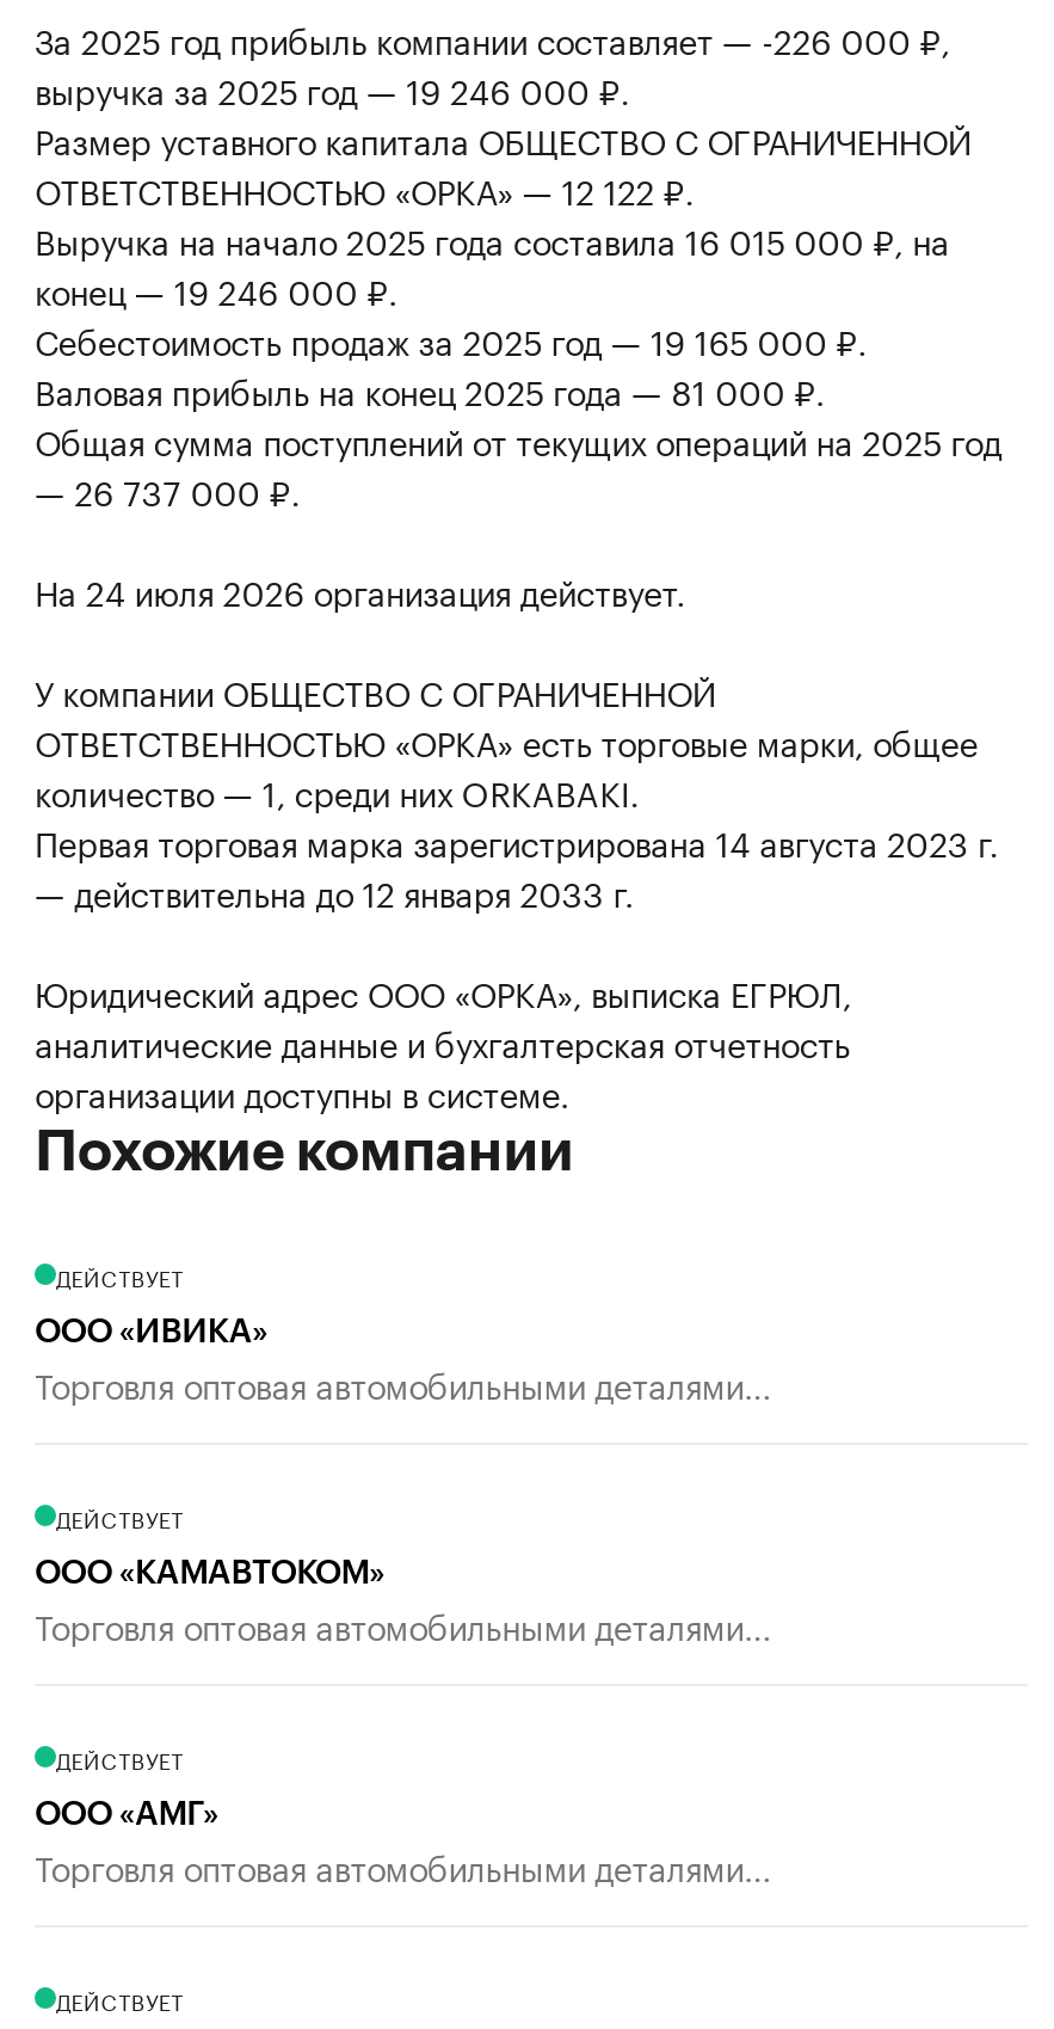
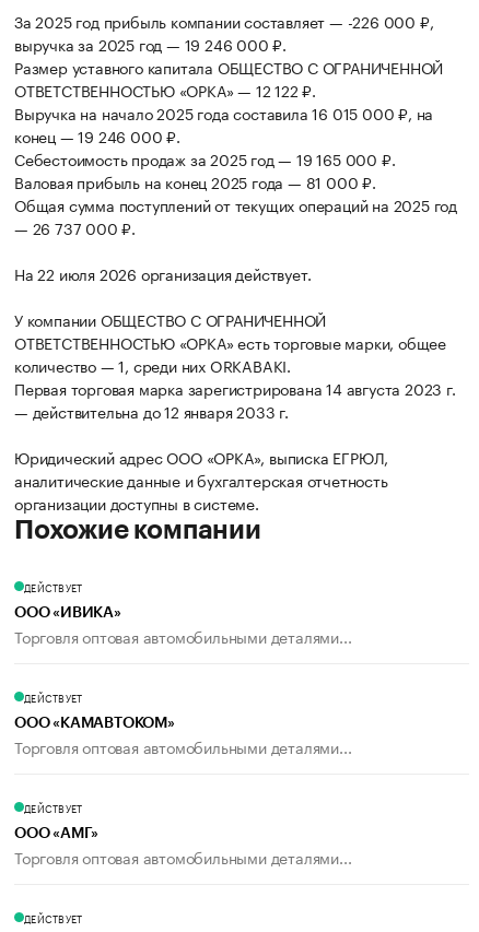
- На 24 июля 2026 организация действует.
+ На 22 июля 2026 организация действует.
